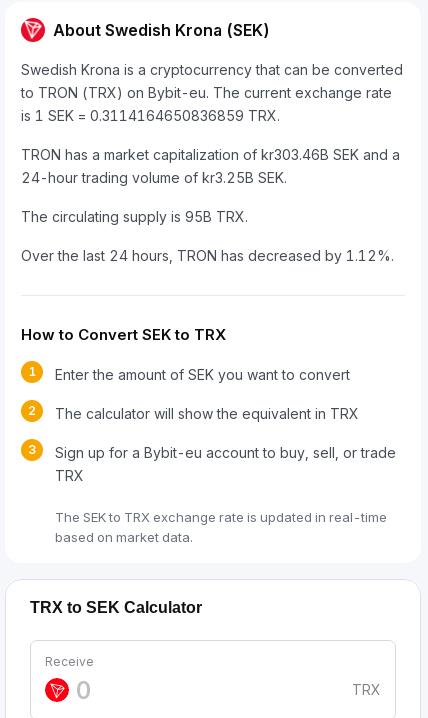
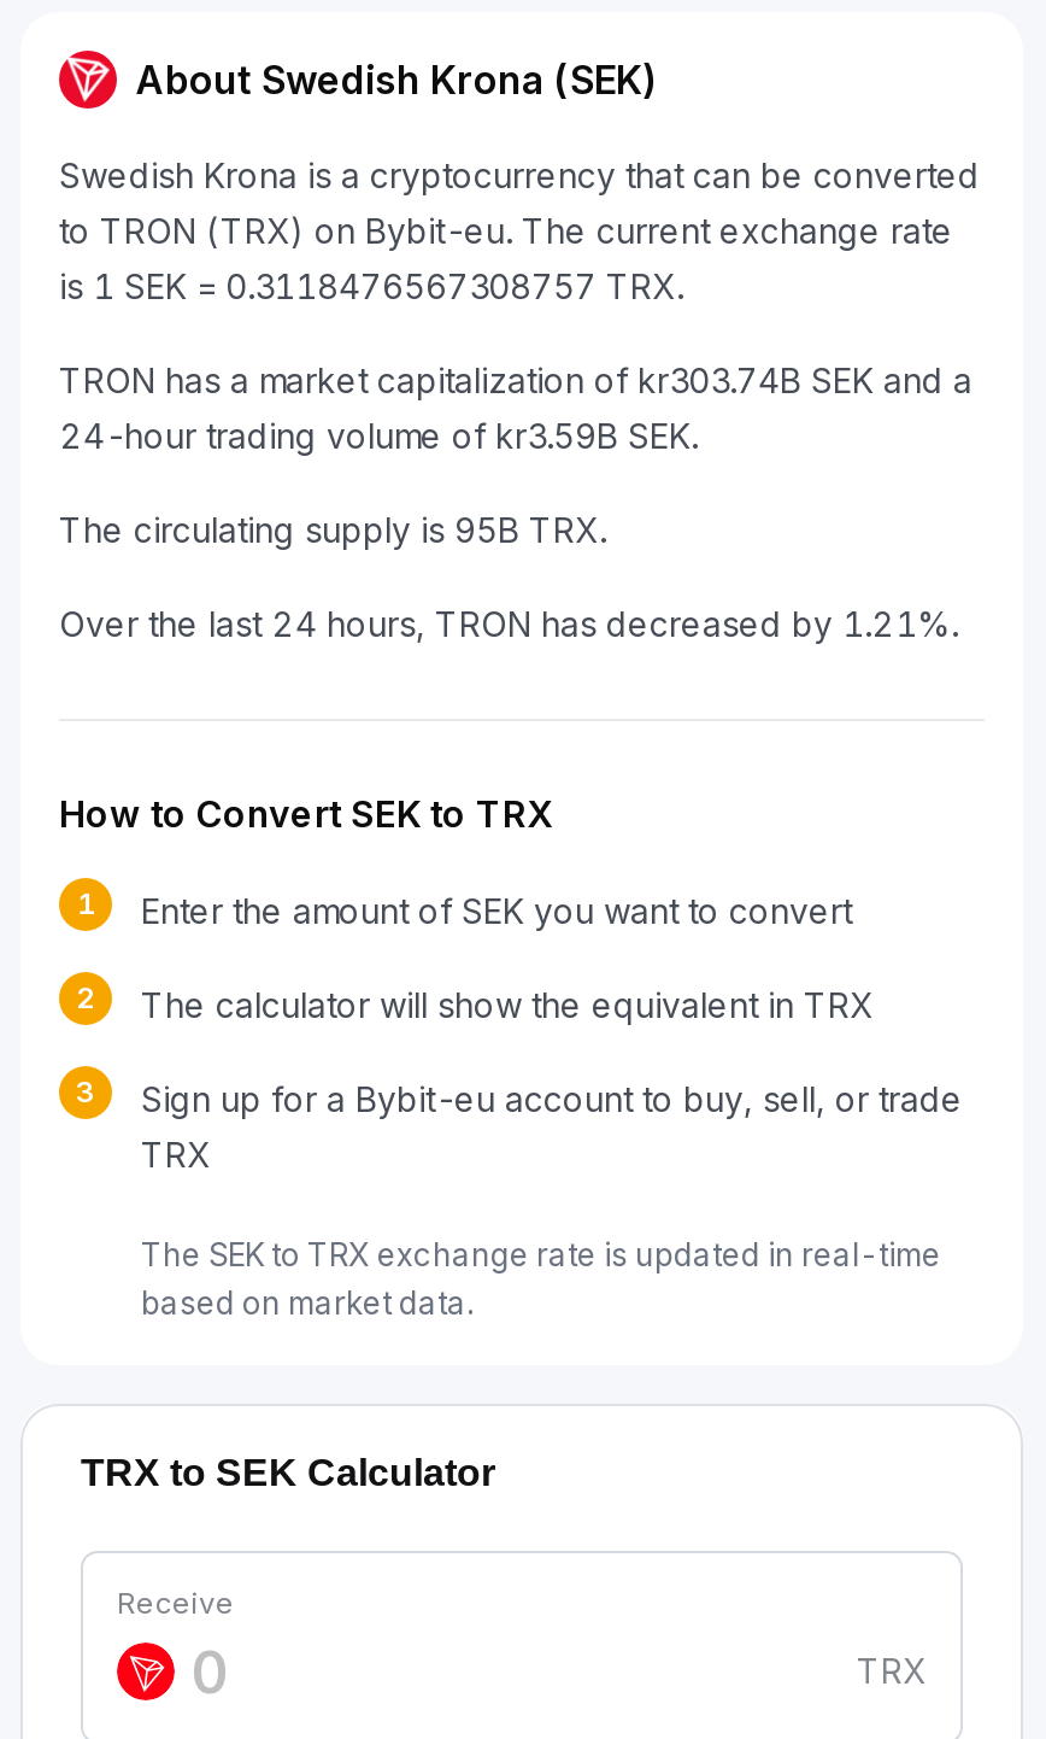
- is 1 SEK = 0.3114164650836859 TRX.
+ is 1 SEK = 0.3118476567308757 TRX.

- TRON has a market capitalization of kr303.46B SEK and a
+ TRON has a market capitalization of kr303.74B SEK and a

- 24-hour trading volume of kr3.25B SEK.
+ 24-hour trading volume of kr3.59B SEK.

- Over the last 24 hours, TRON has decreased by 1.12%.
+ Over the last 24 hours, TRON has decreased by 1.21%.
